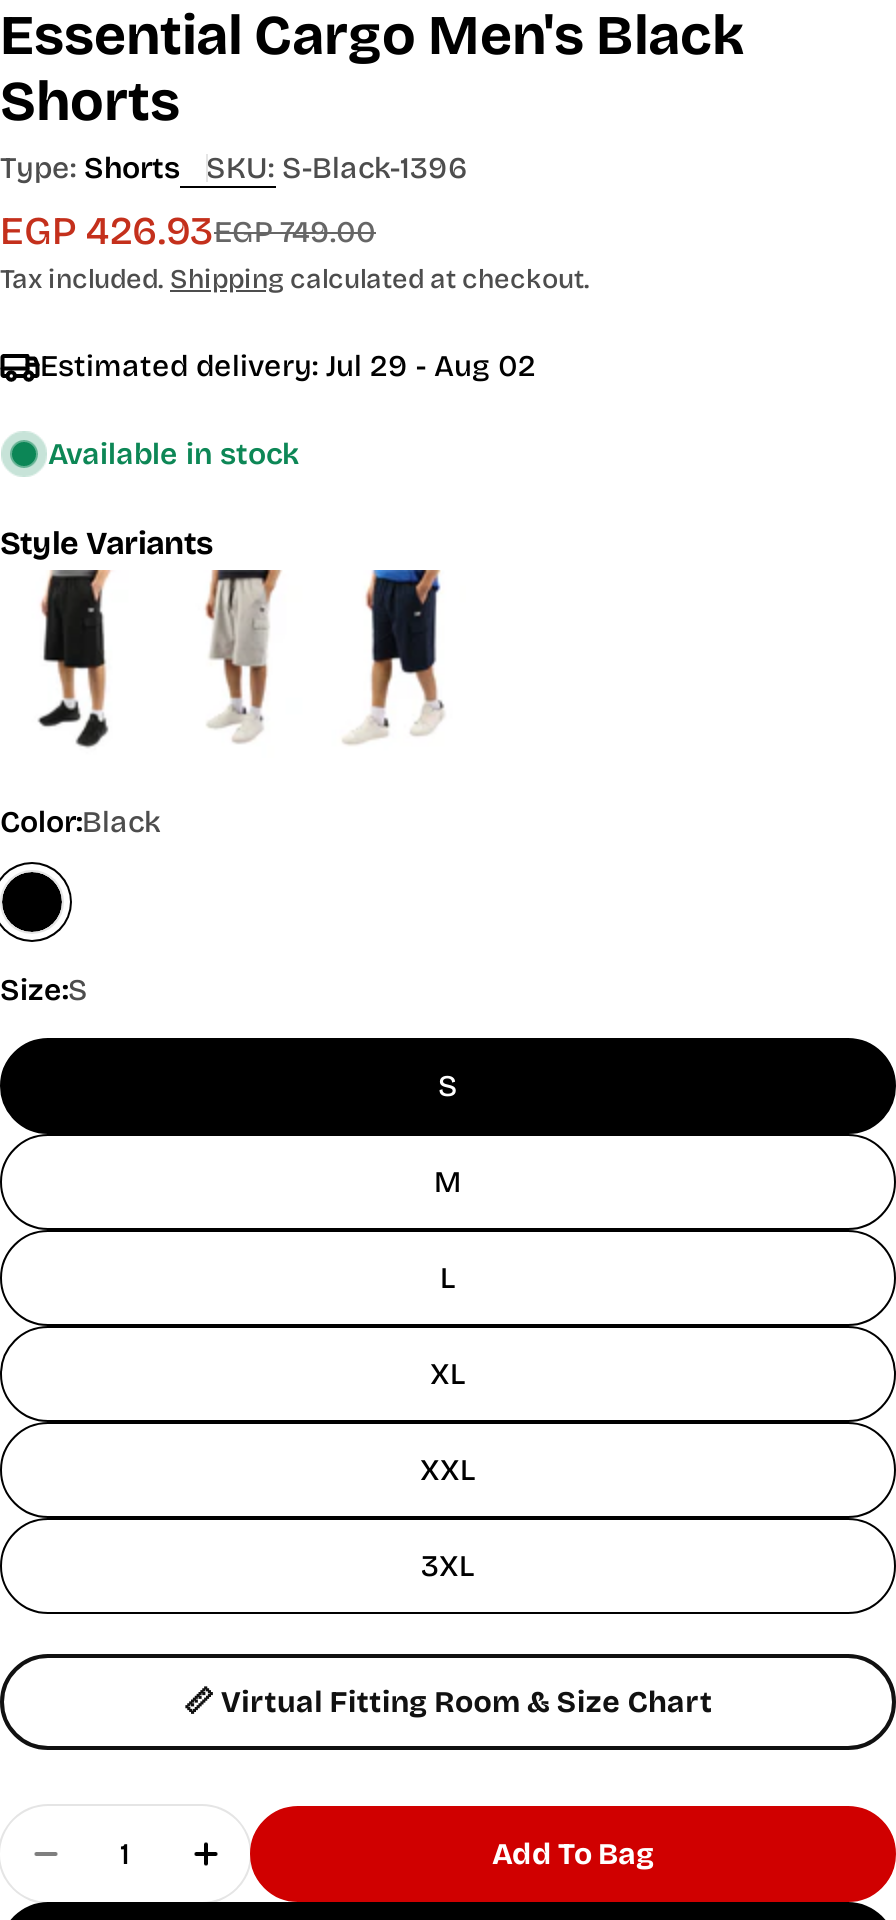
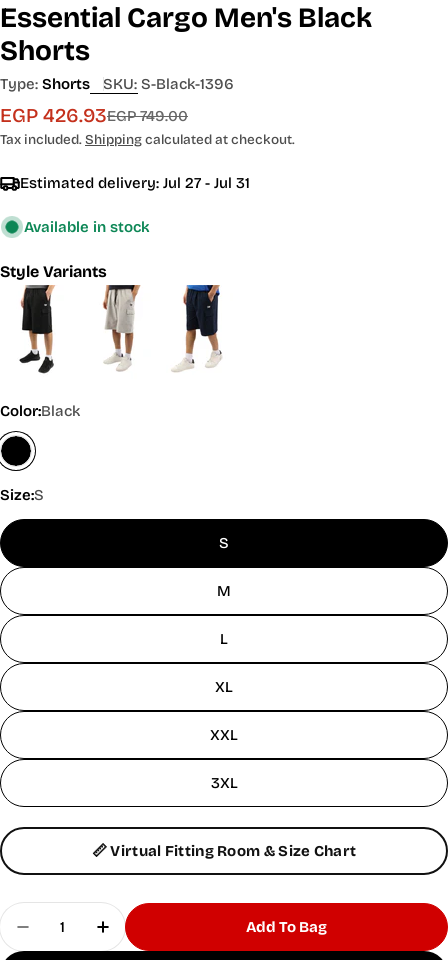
- Estimated delivery: Jul 29 - Aug 02
+ Estimated delivery: Jul 27 - Jul 31
